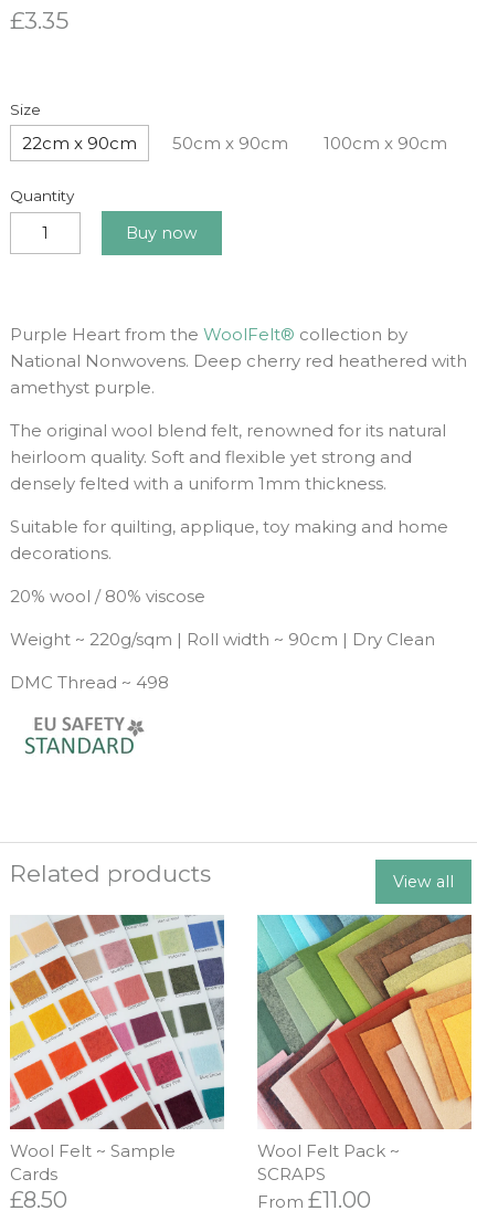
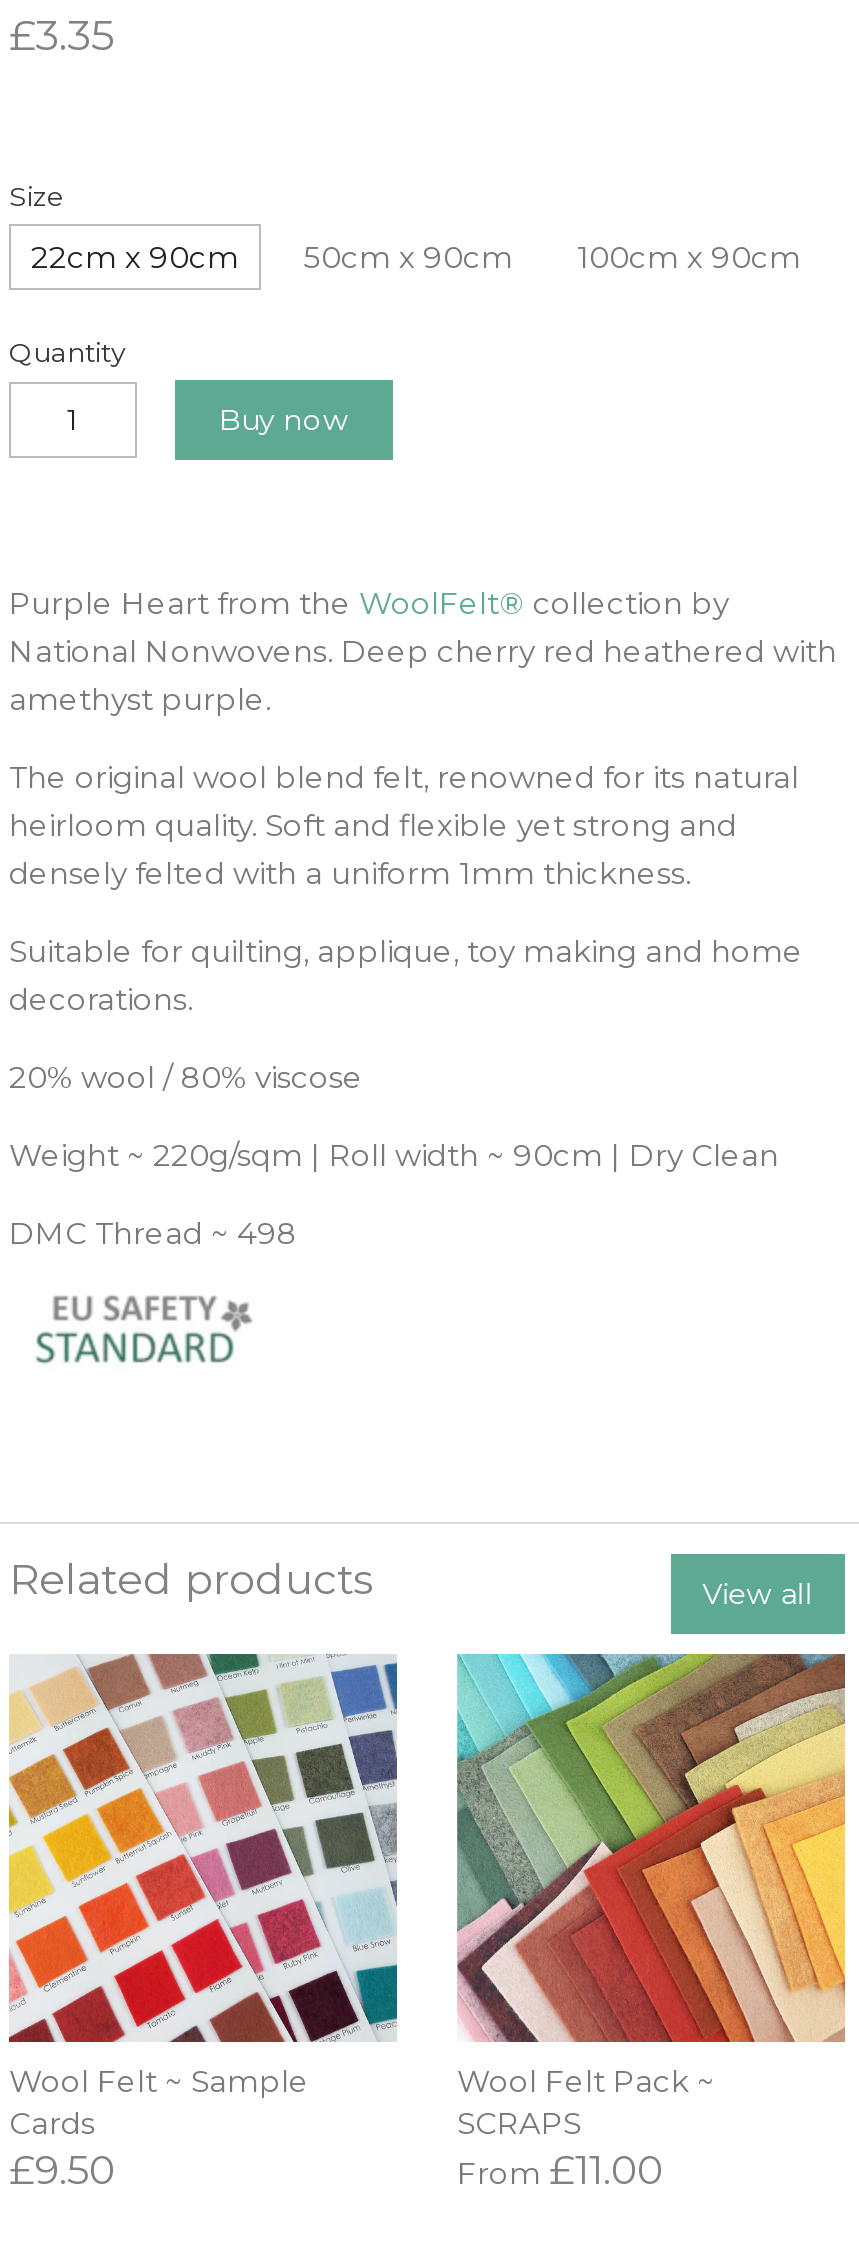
- £8.50
+ £9.50
